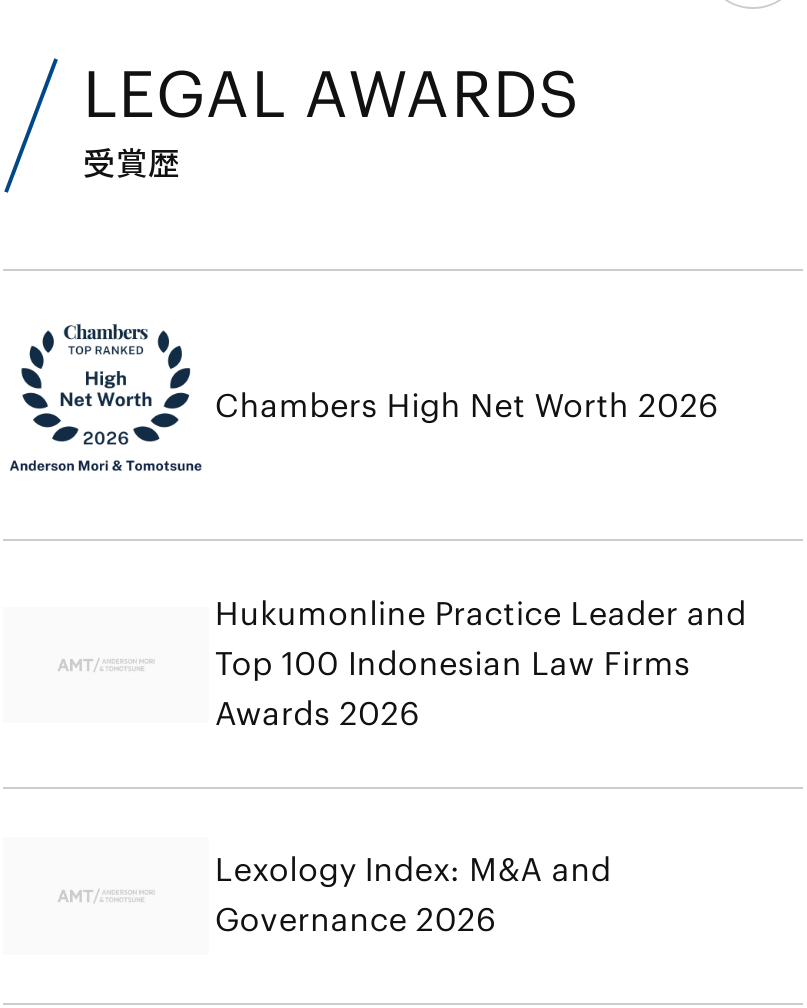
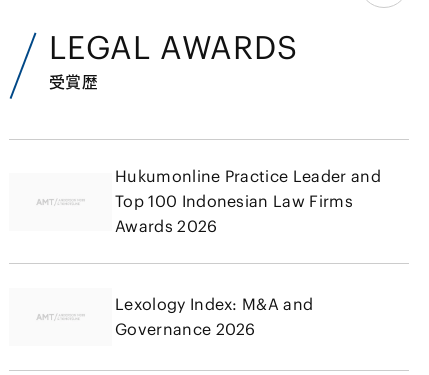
- [image]
- Chambers High Net Worth 2026
